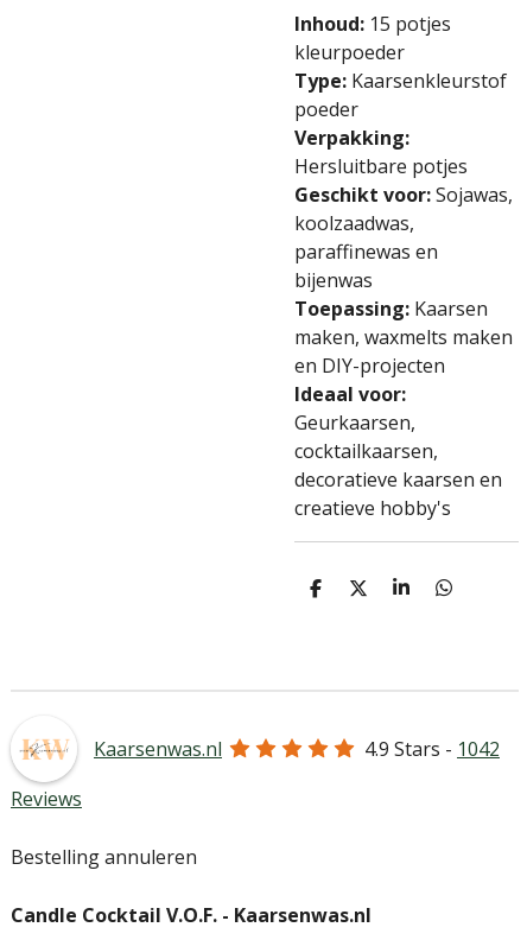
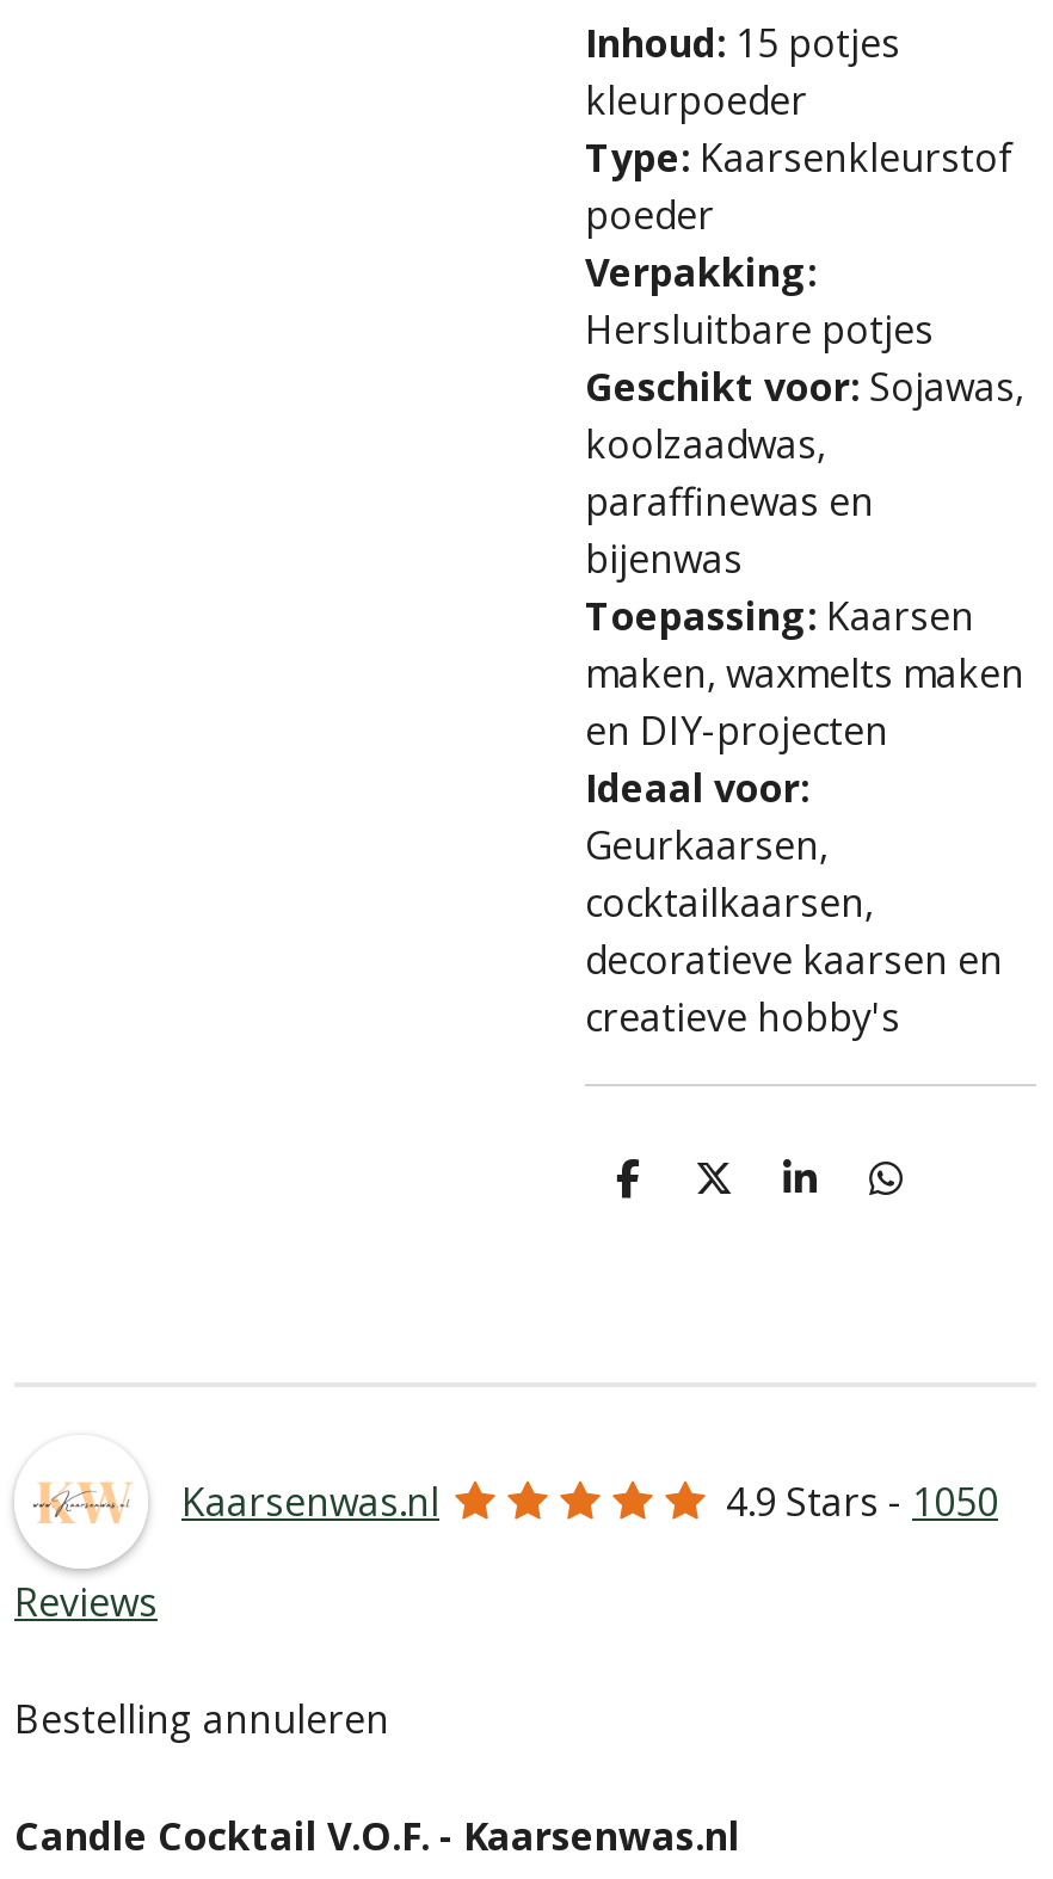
- 4.9 Stars - 1042
+ 4.9 Stars - 1050
